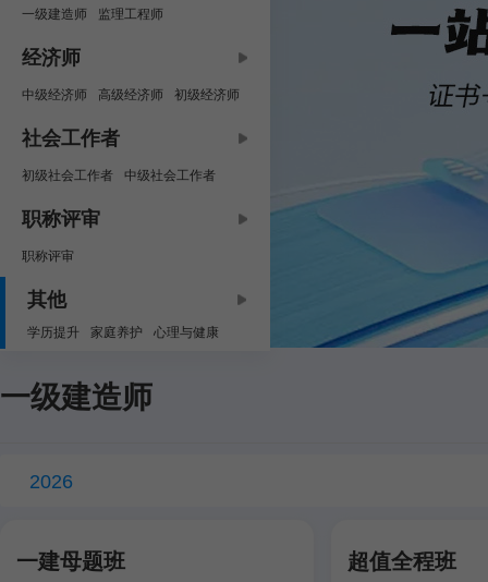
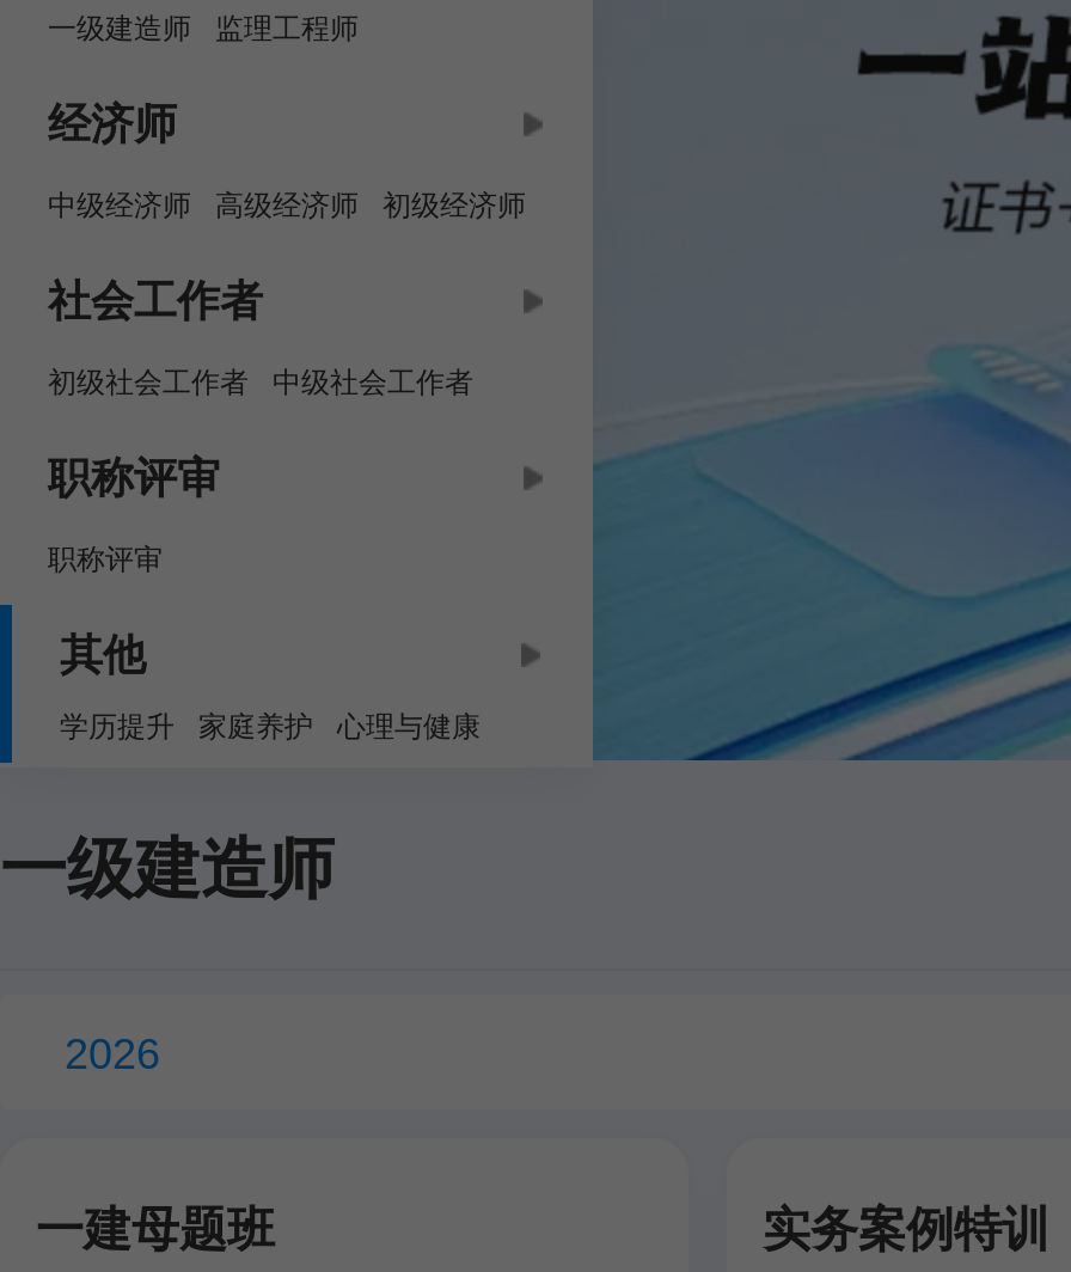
- 超值全程班
+ 实务案例特训
